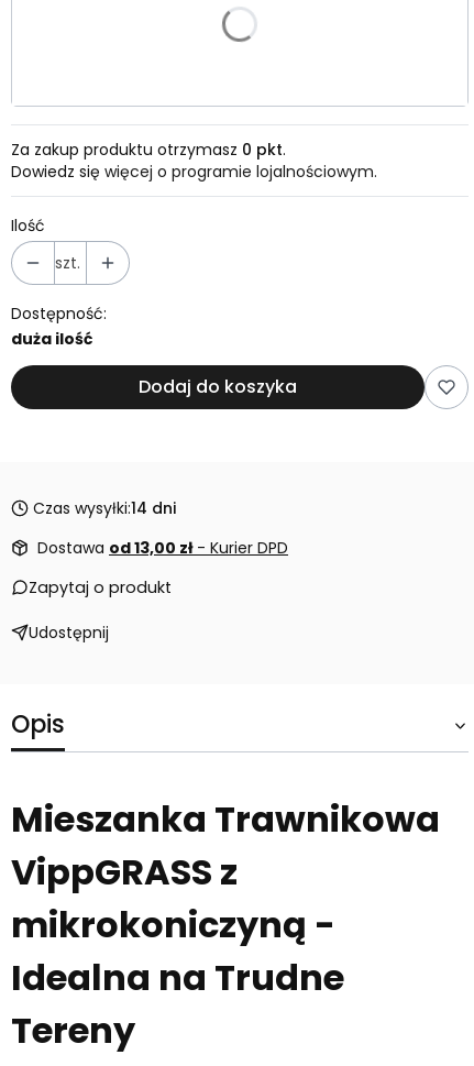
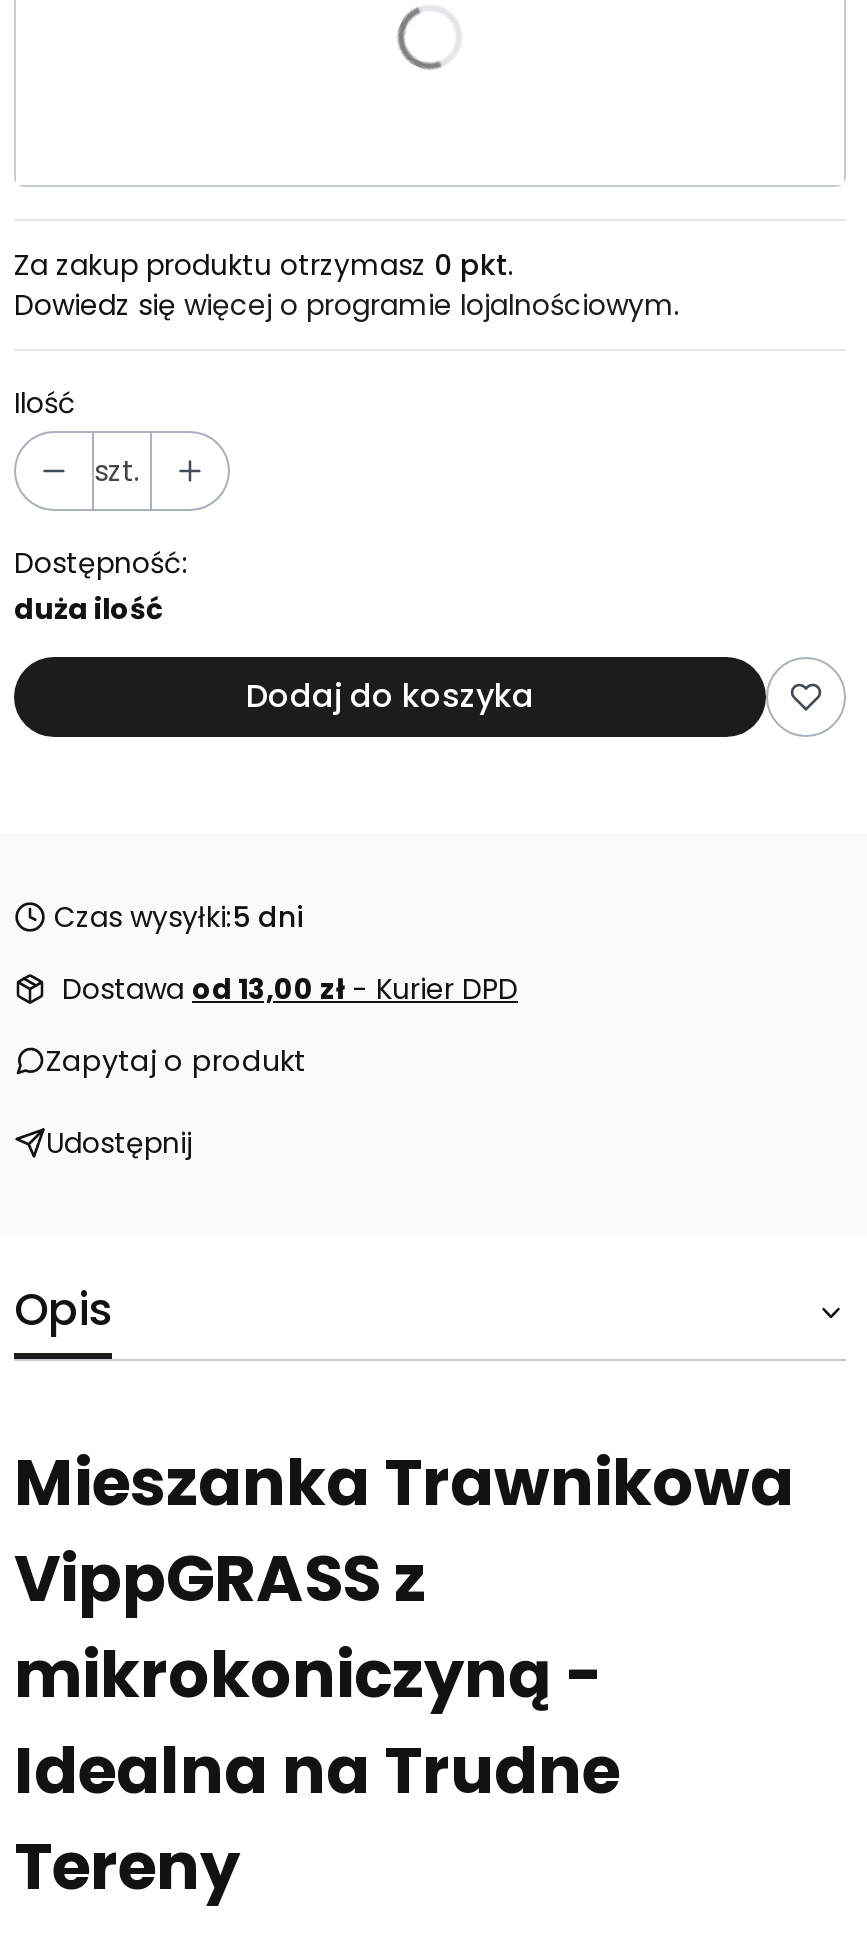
- Czas wysyłki:14 dni
+ Czas wysyłki:5 dni
